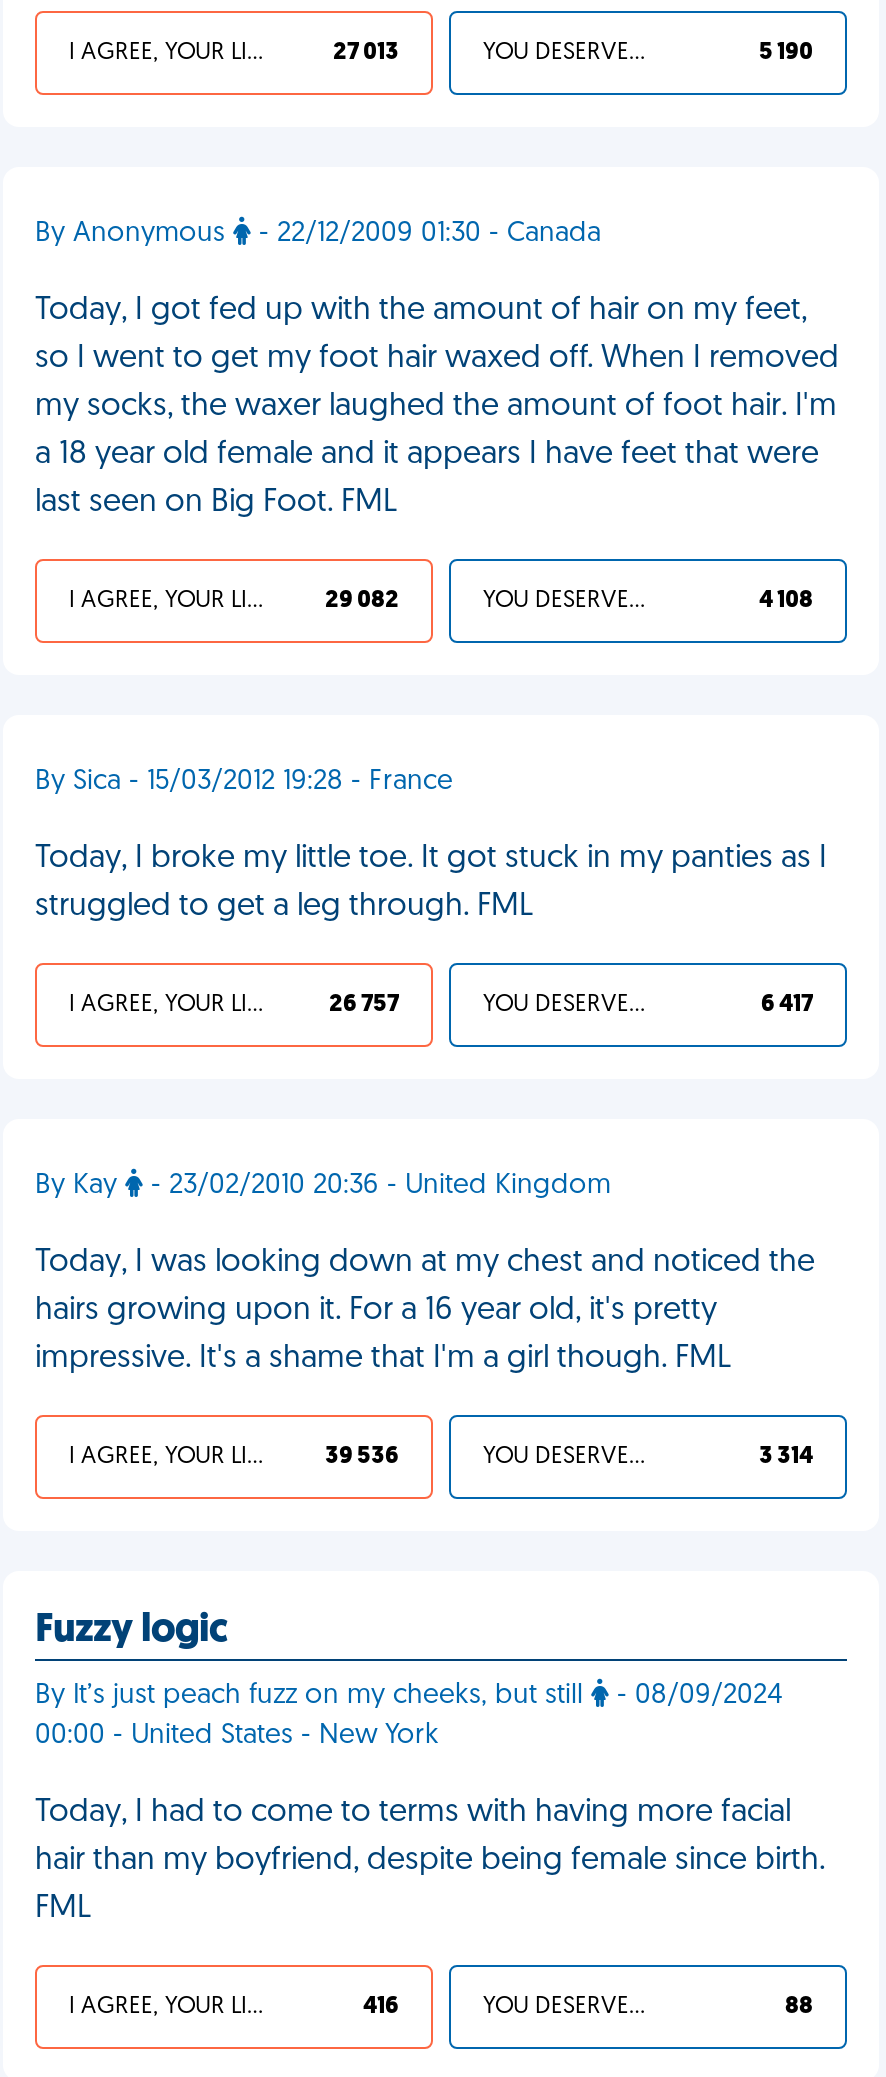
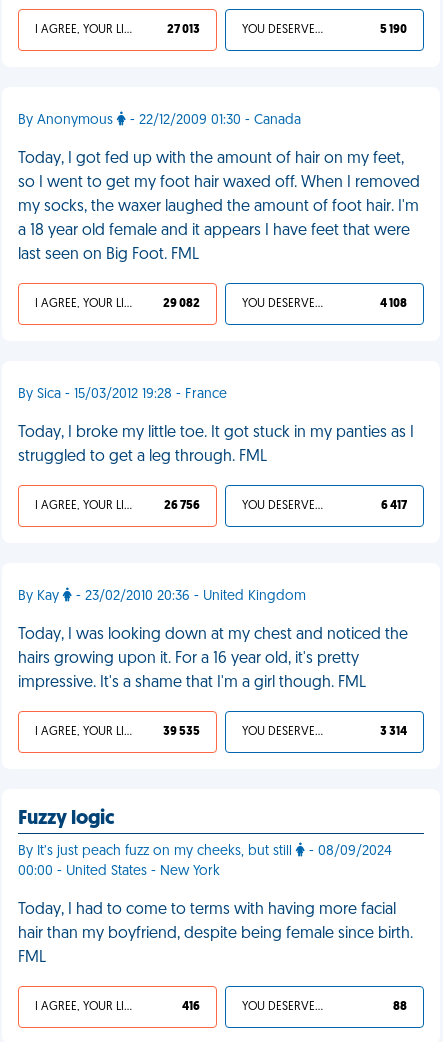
- 26 757
+ 26 756

- 39 536
+ 39 535
